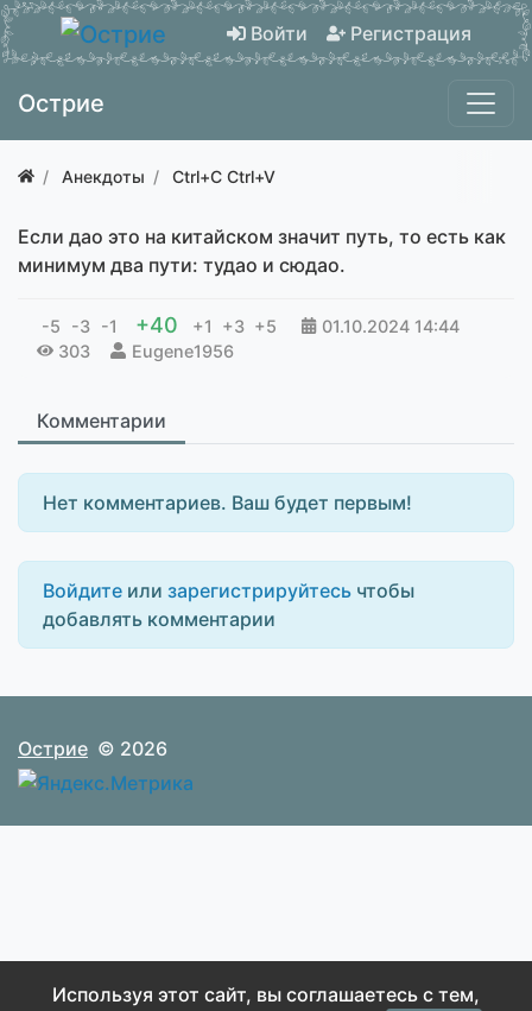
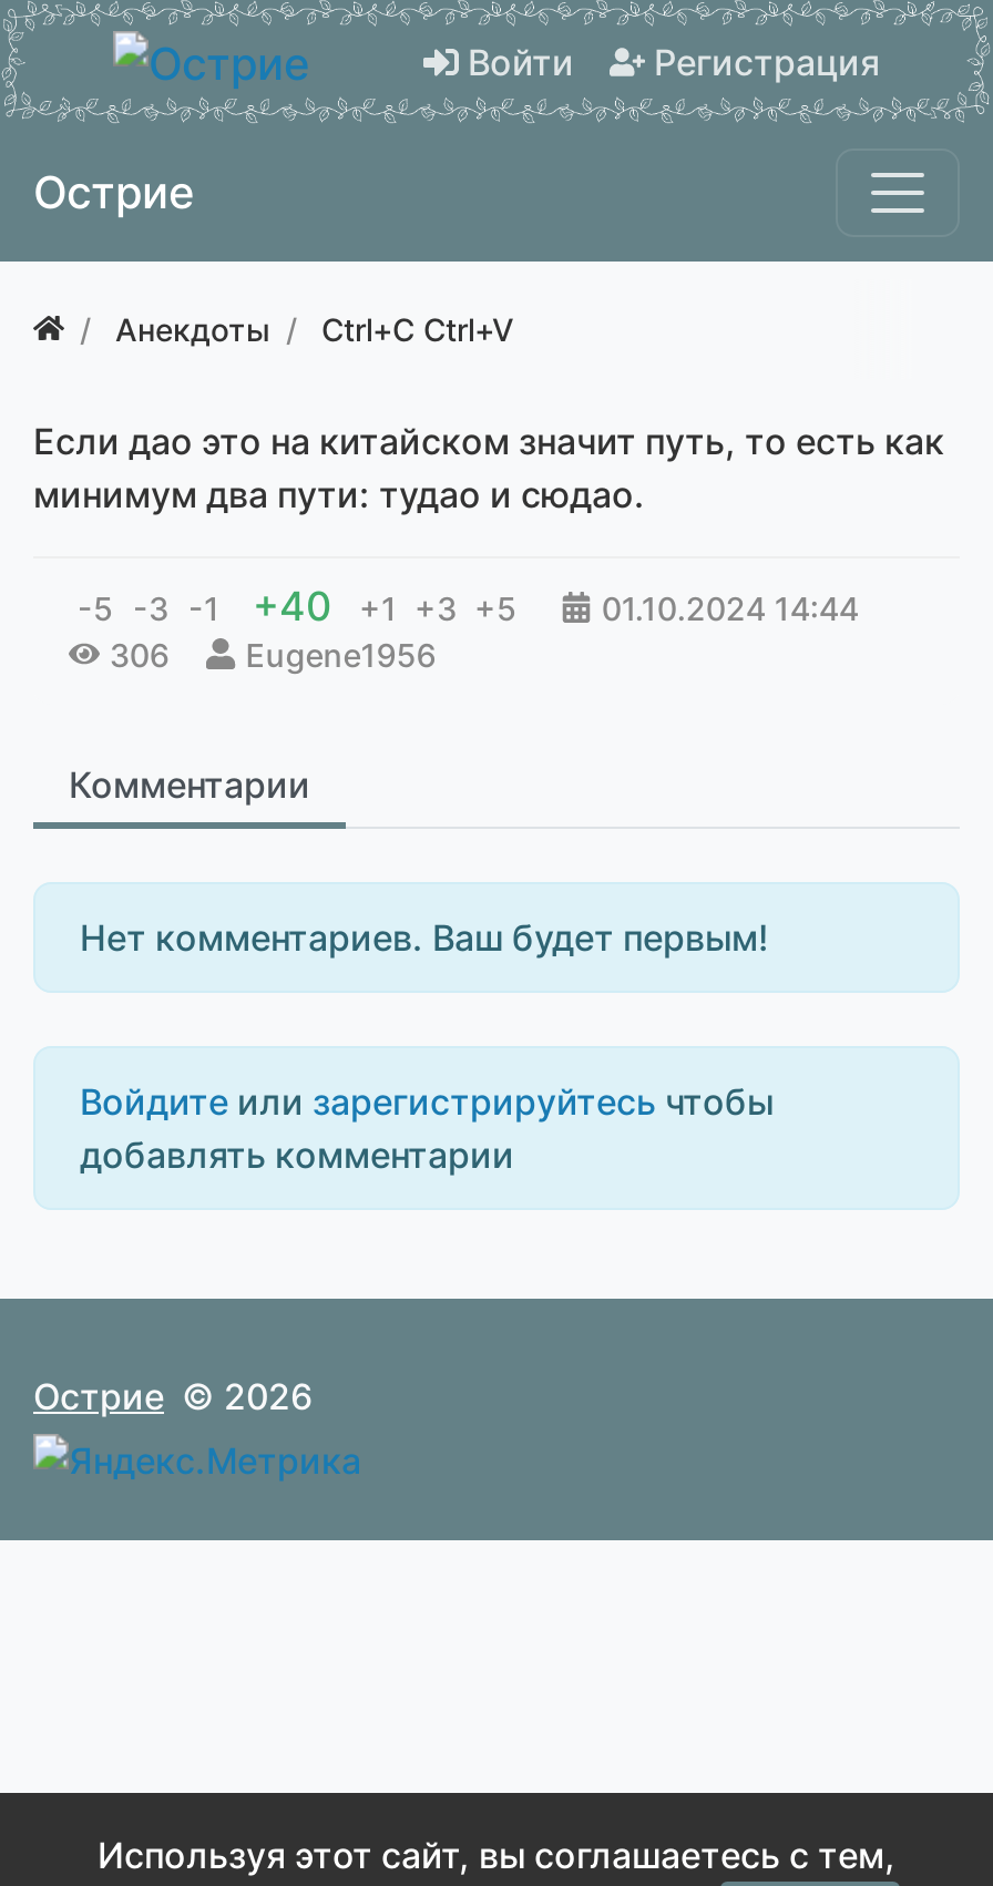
- 303
+ 306
